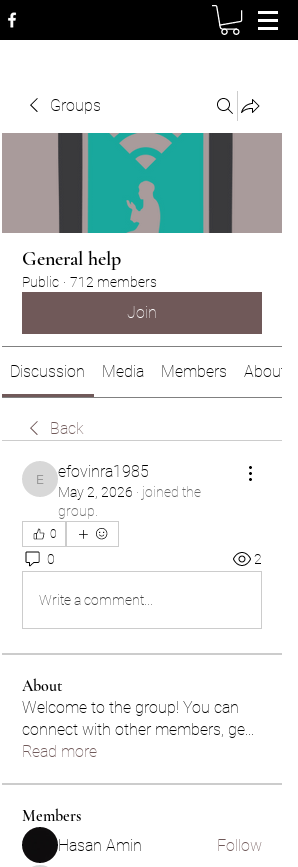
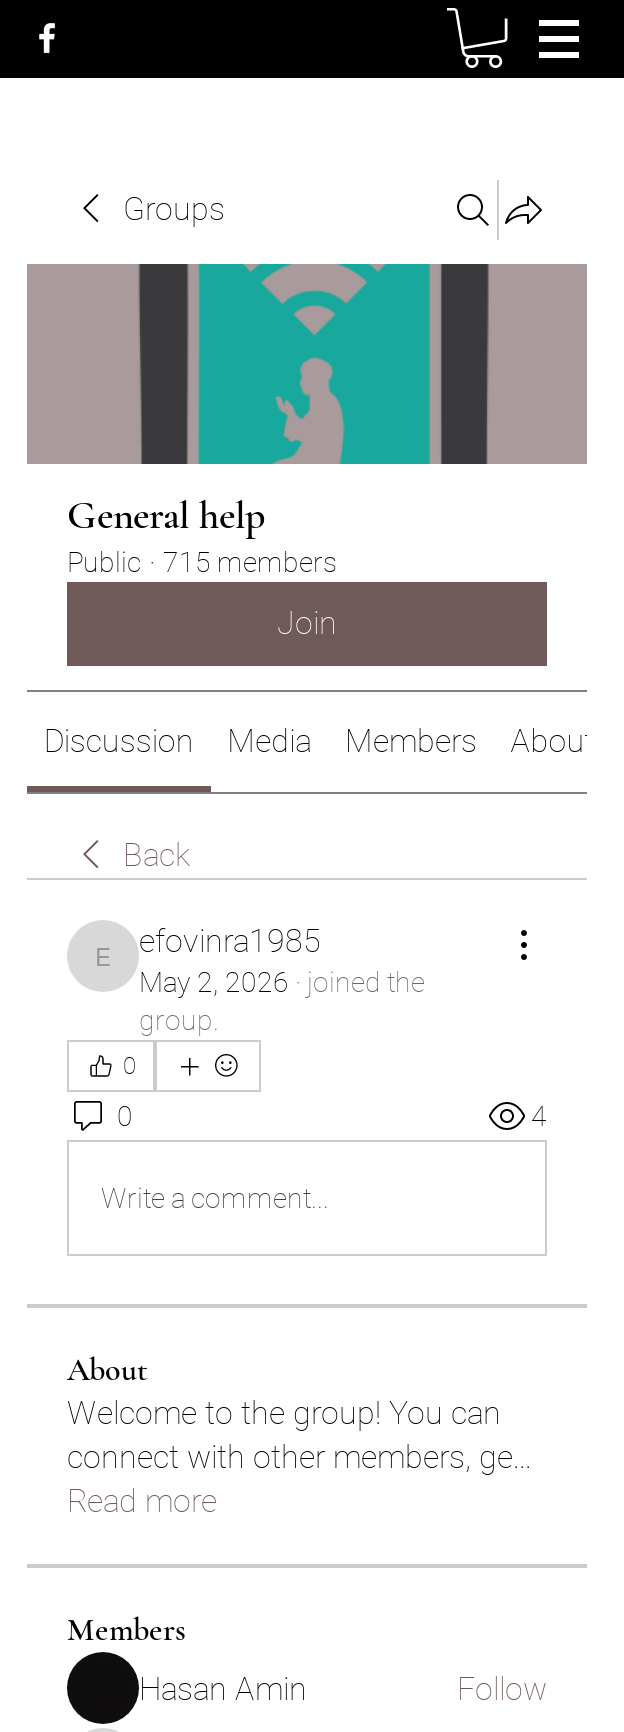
- Public · 712 members
+ Public · 715 members

- 2
+ 4
